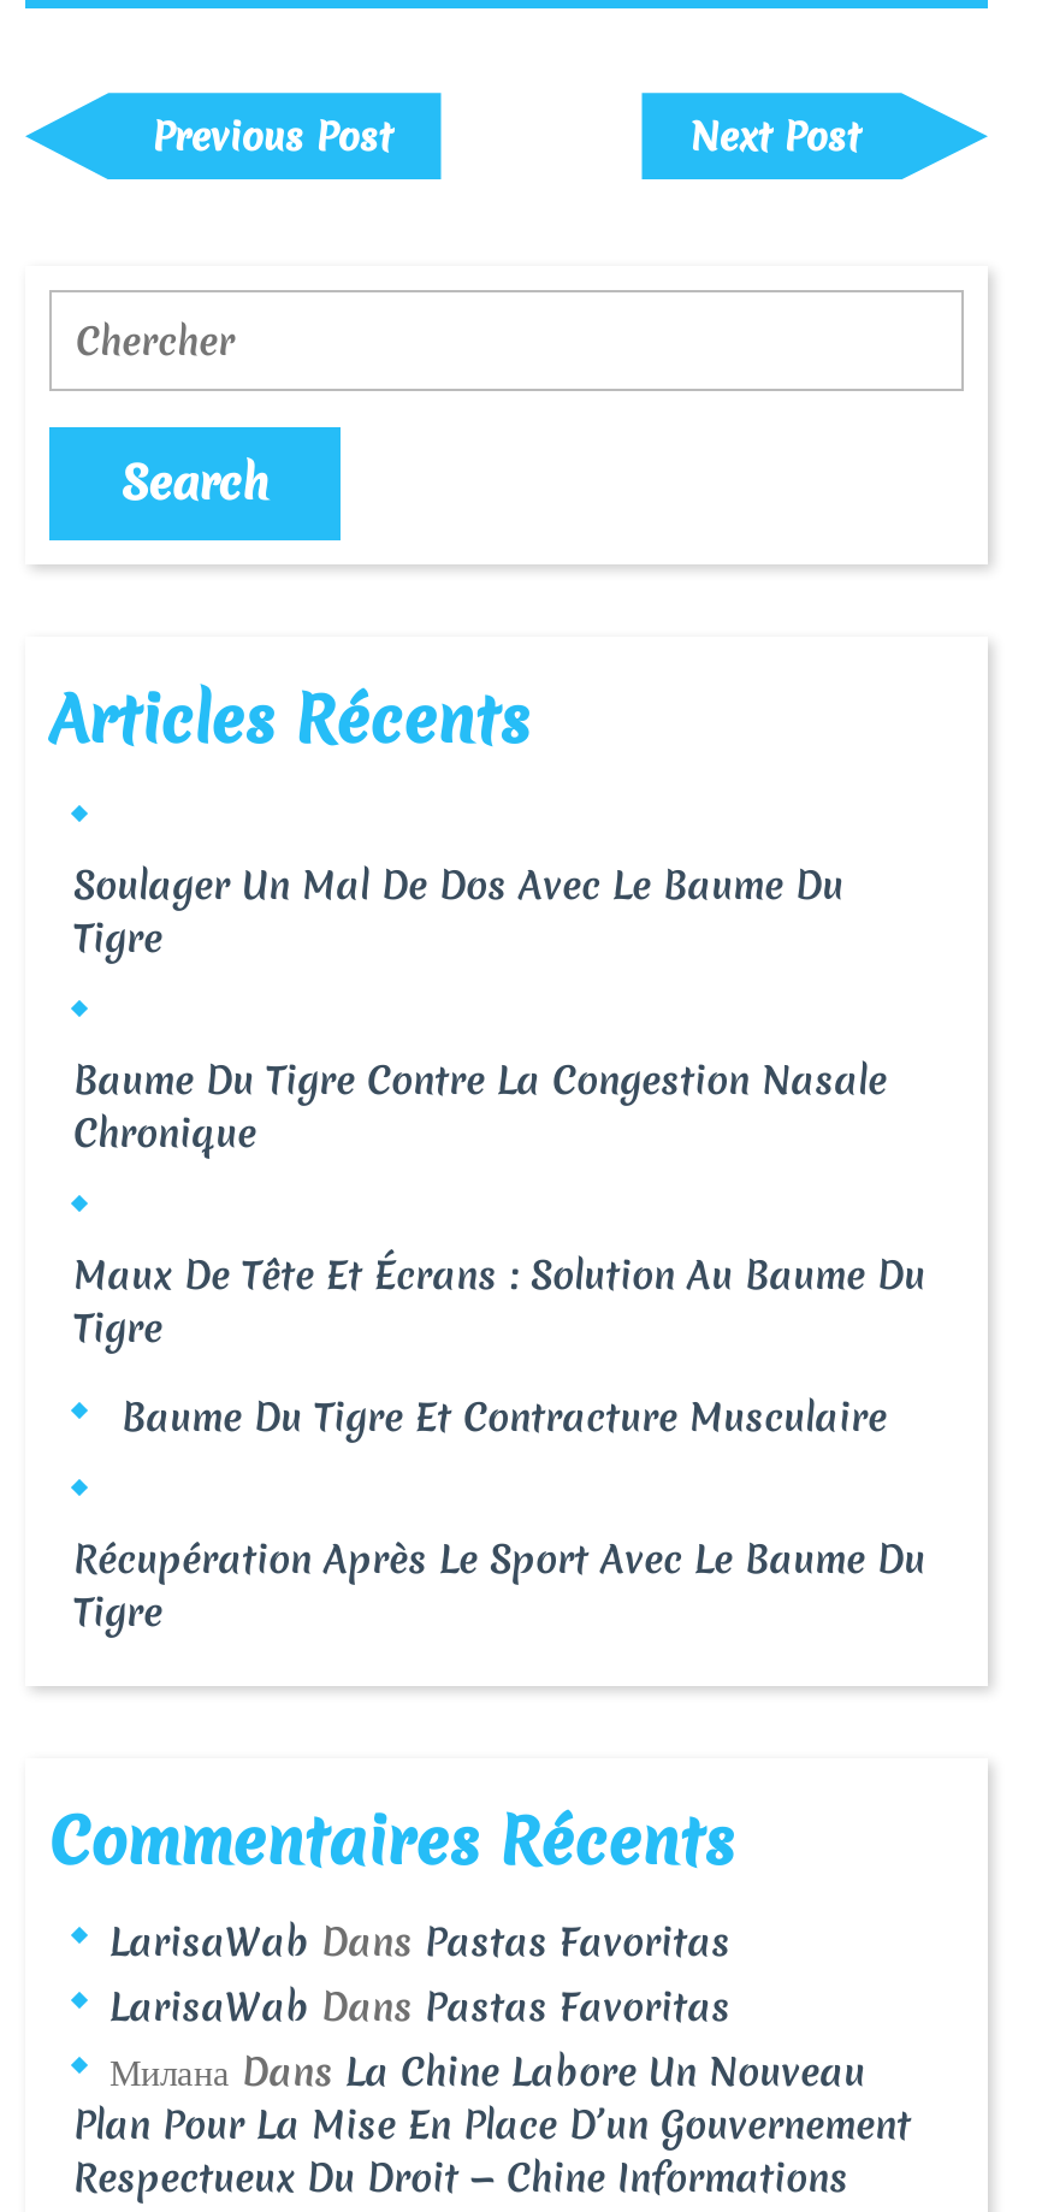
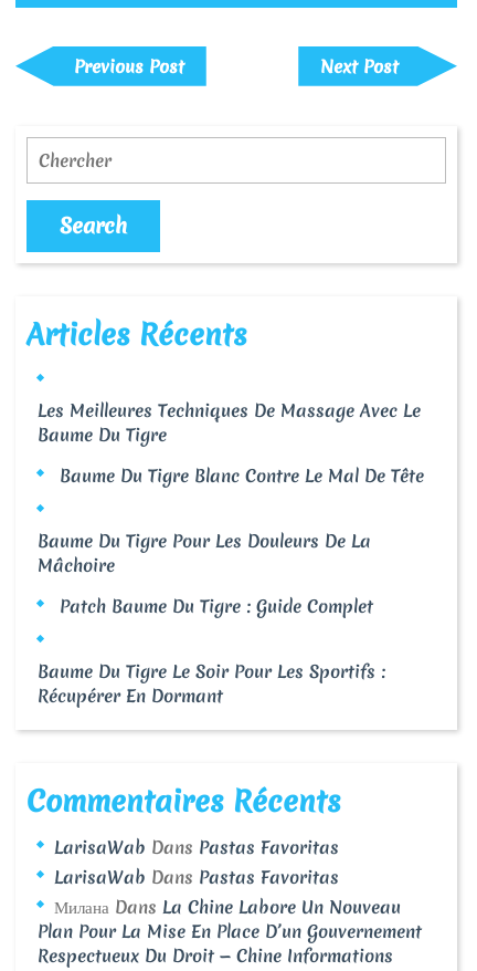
- Soulager Un Mal De Dos Avec Le Baume Du
- Tigre
+ Les Meilleures Techniques De Massage Avec Le
+ Baume Du Tigre

- Baume Du Tigre Contre La Congestion Nasale
- Chronique
+ Baume Du Tigre Blanc Contre Le Mal De Tête

- Maux De Tête Et Écrans : Solution Au Baume Du
- Tigre
+ Baume Du Tigre Pour Les Douleurs De La
+ Mâchoire

- Baume Du Tigre Et Contracture Musculaire
+ Patch Baume Du Tigre : Guide Complet

- Récupération Après Le Sport Avec Le Baume Du
- Tigre
+ Baume Du Tigre Le Soir Pour Les Sportifs :
+ Récupérer En Dormant
